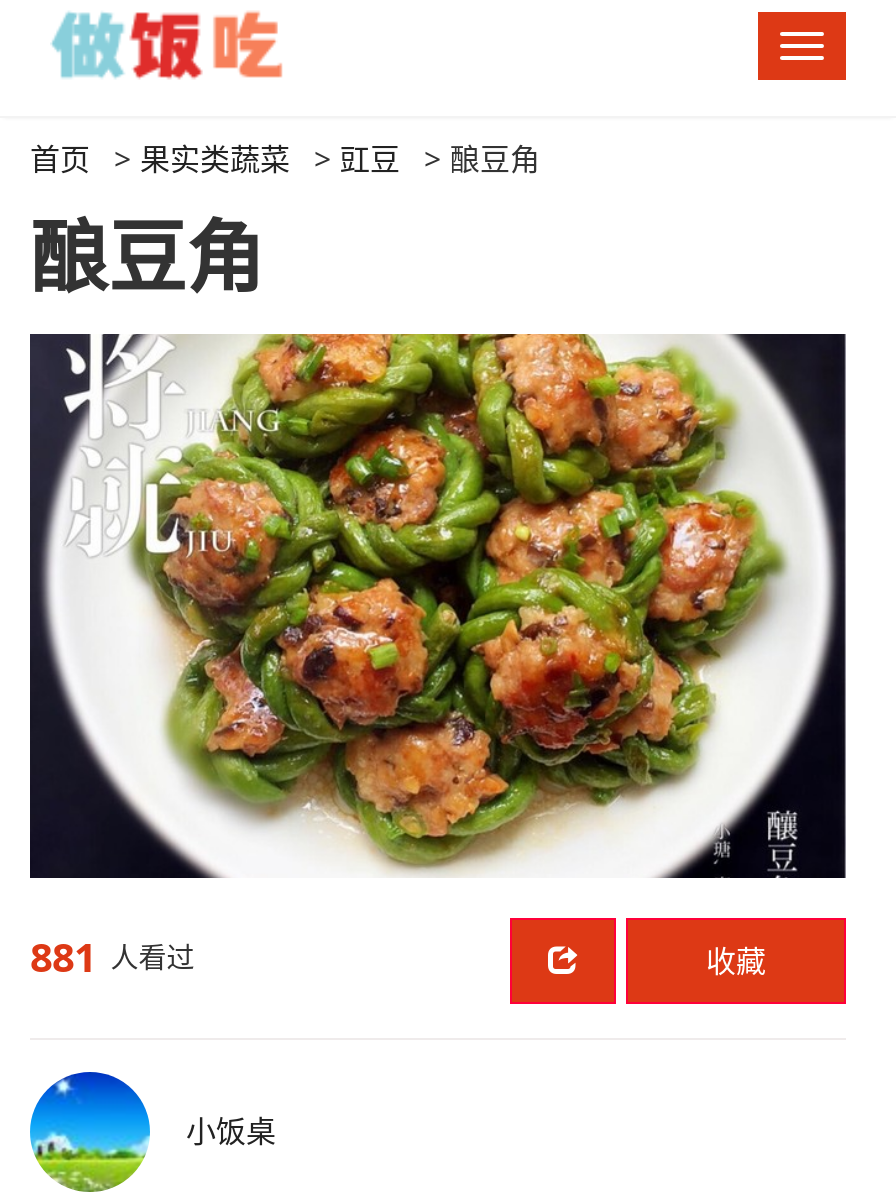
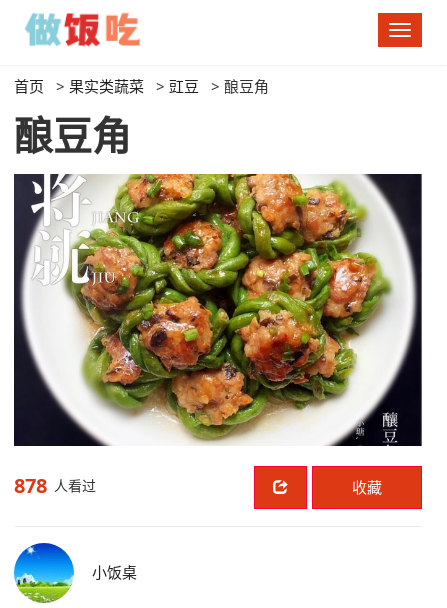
- 881 人看过
+ 878 人看过
